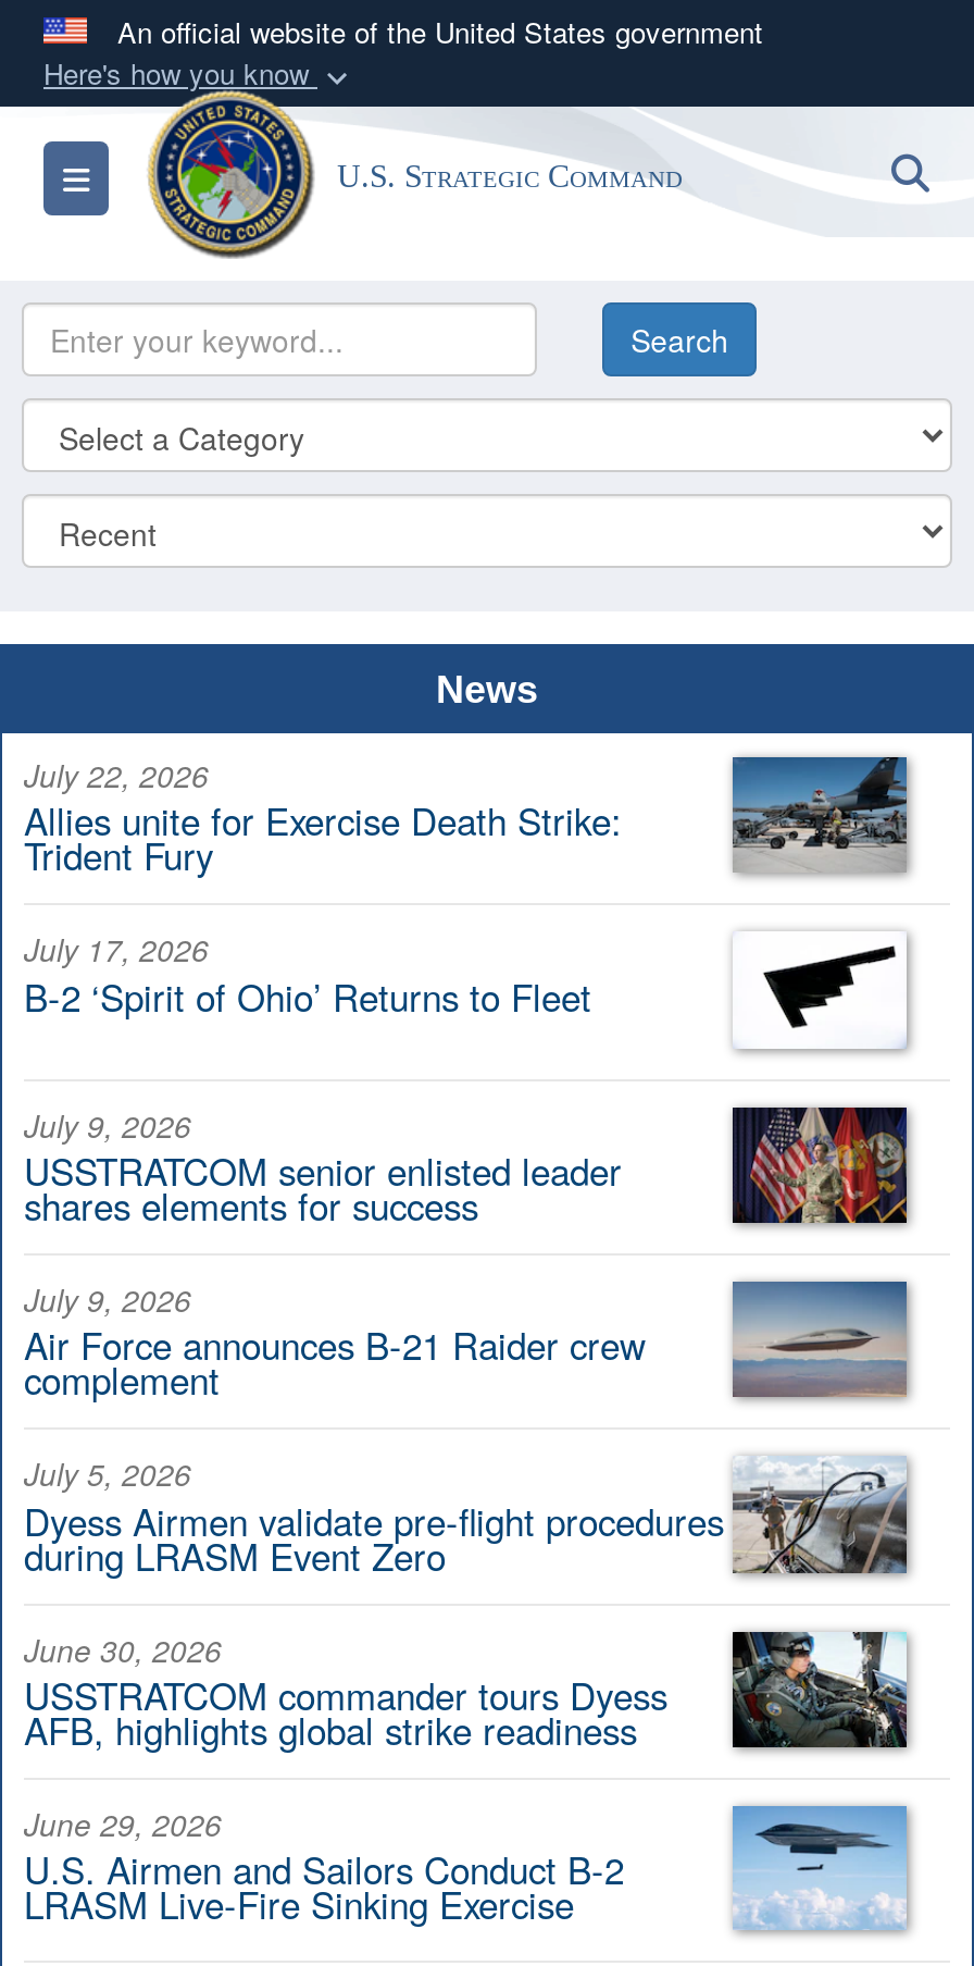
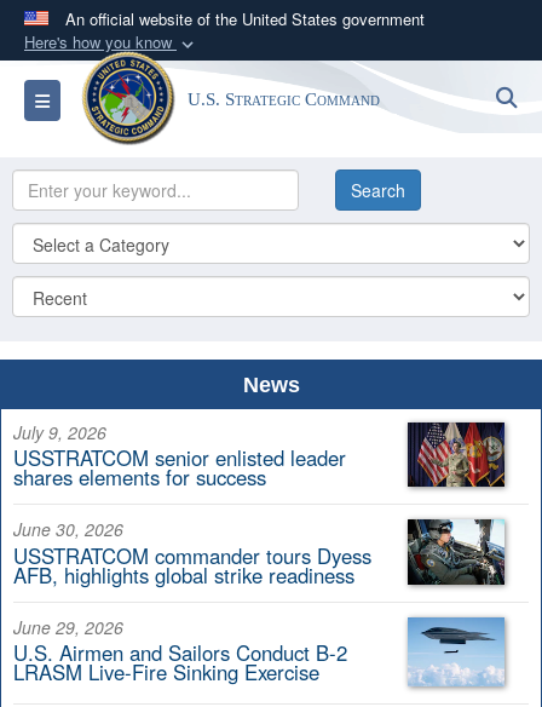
- July 22, 2026
- Allies unite for Exercise Death Strike:
- Trident Fury
- July 17, 2026
- B-2 ‘Spirit of Ohio’ Returns to Fleet

- [image]

- [image]

- [image]
- July 9, 2026
- Air Force announces B-21 Raider crew
- complement
- July 5, 2026
- Dyess Airmen validate pre-flight procedures
- during LRASM Event Zero

- [image]
